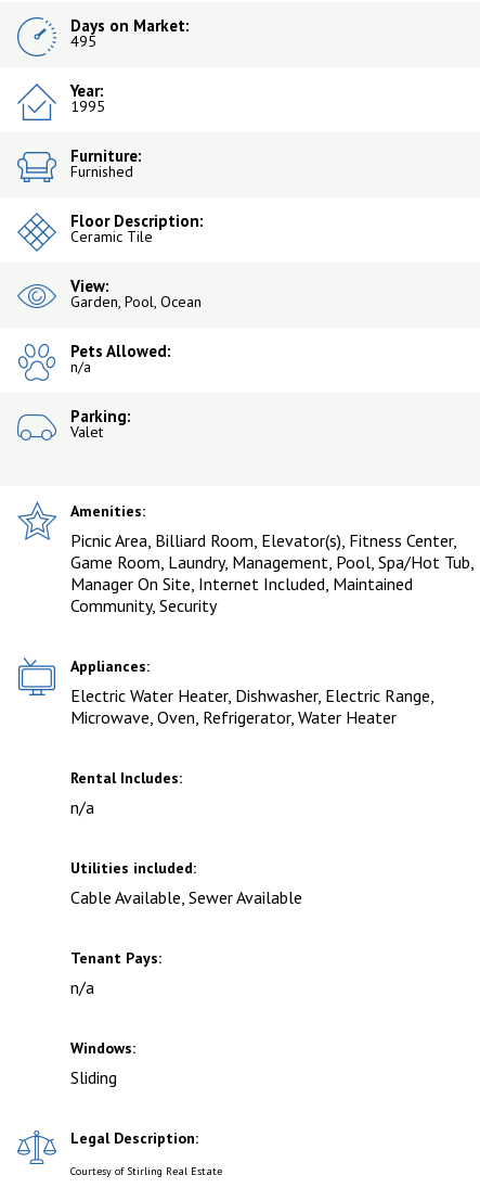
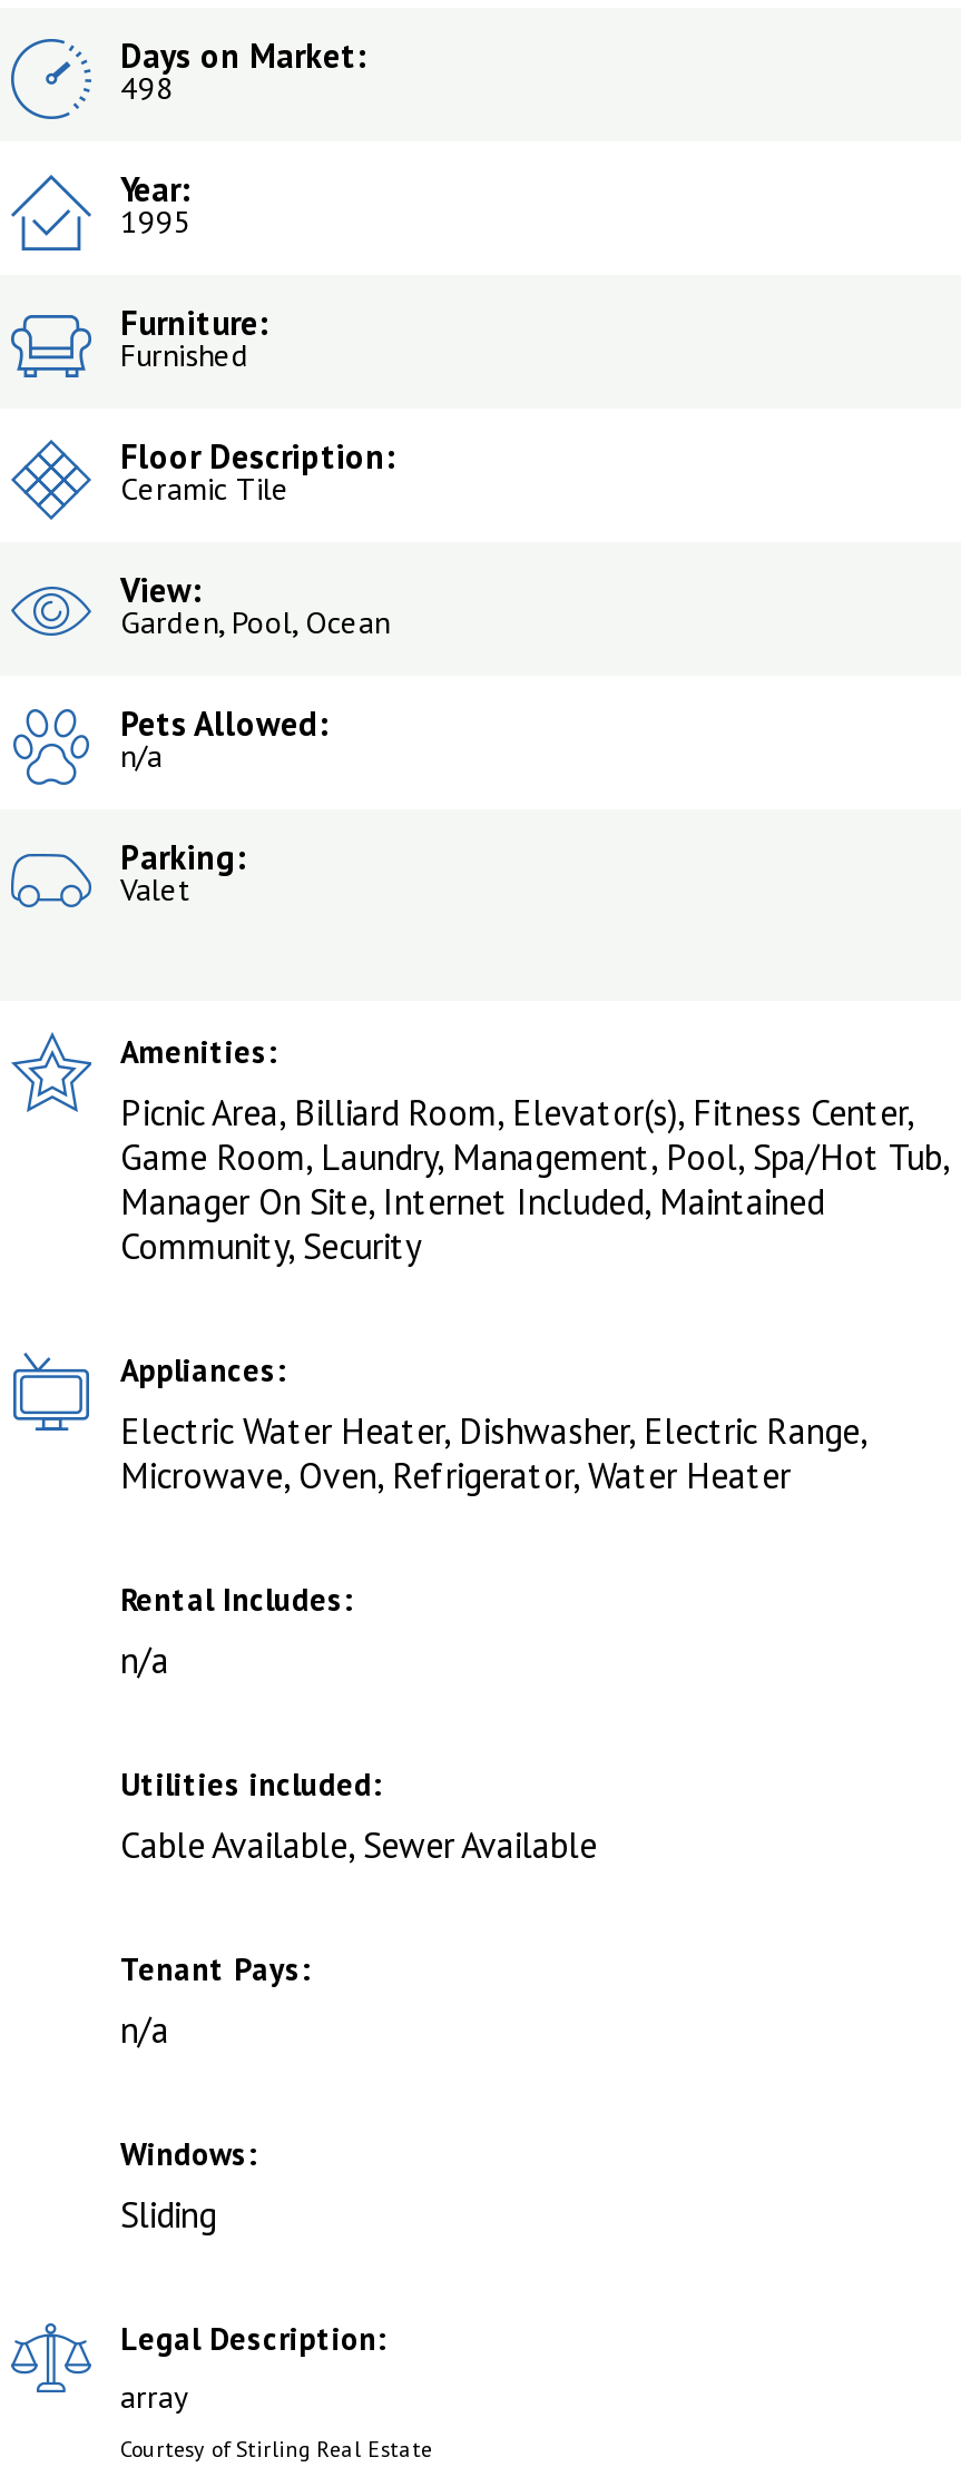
- 495
+ 498

+ array
